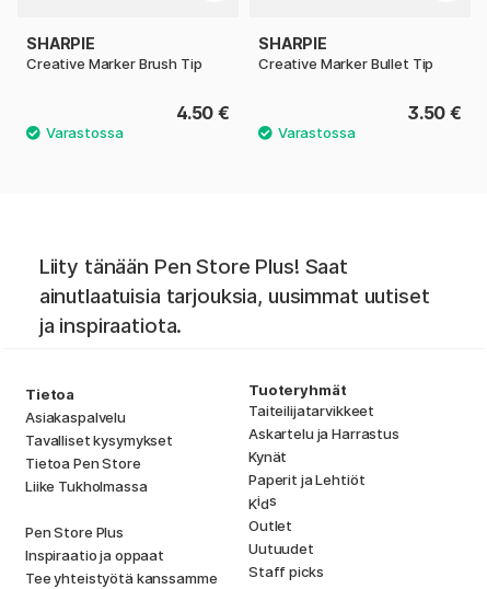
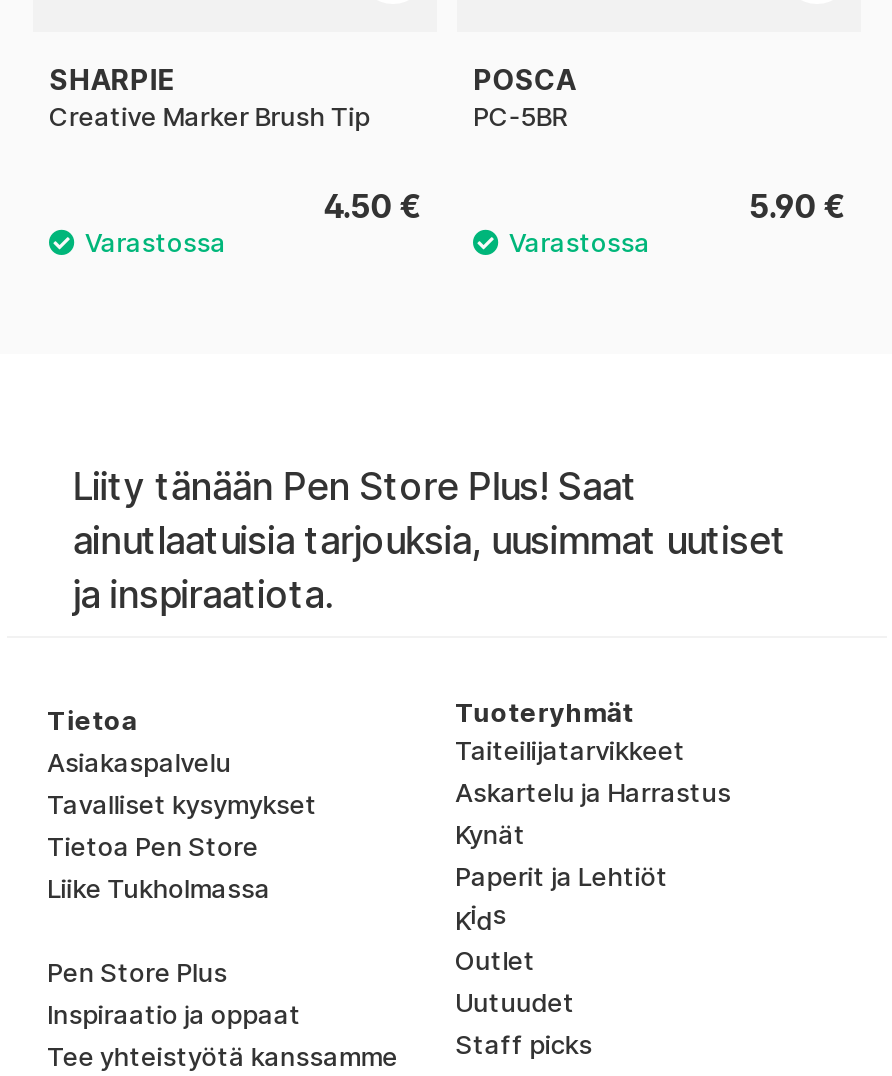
- SHARPIE
- Creative Marker Bullet Tip
+ POSCA
+ PC-5BR

- 3.50 €
+ 5.90 €
